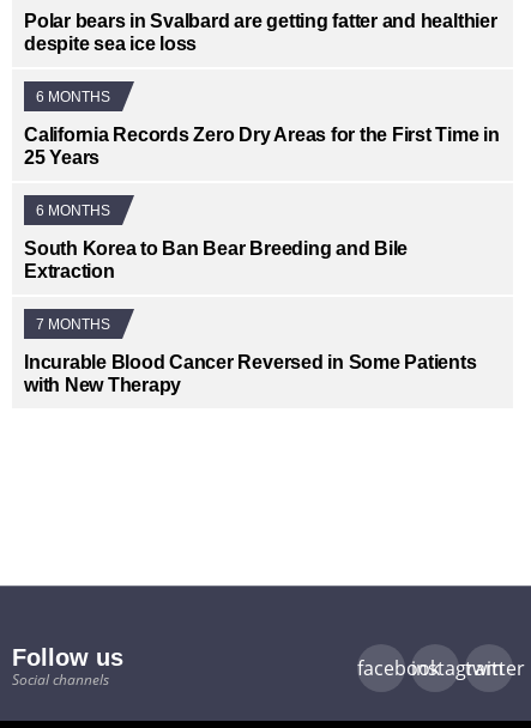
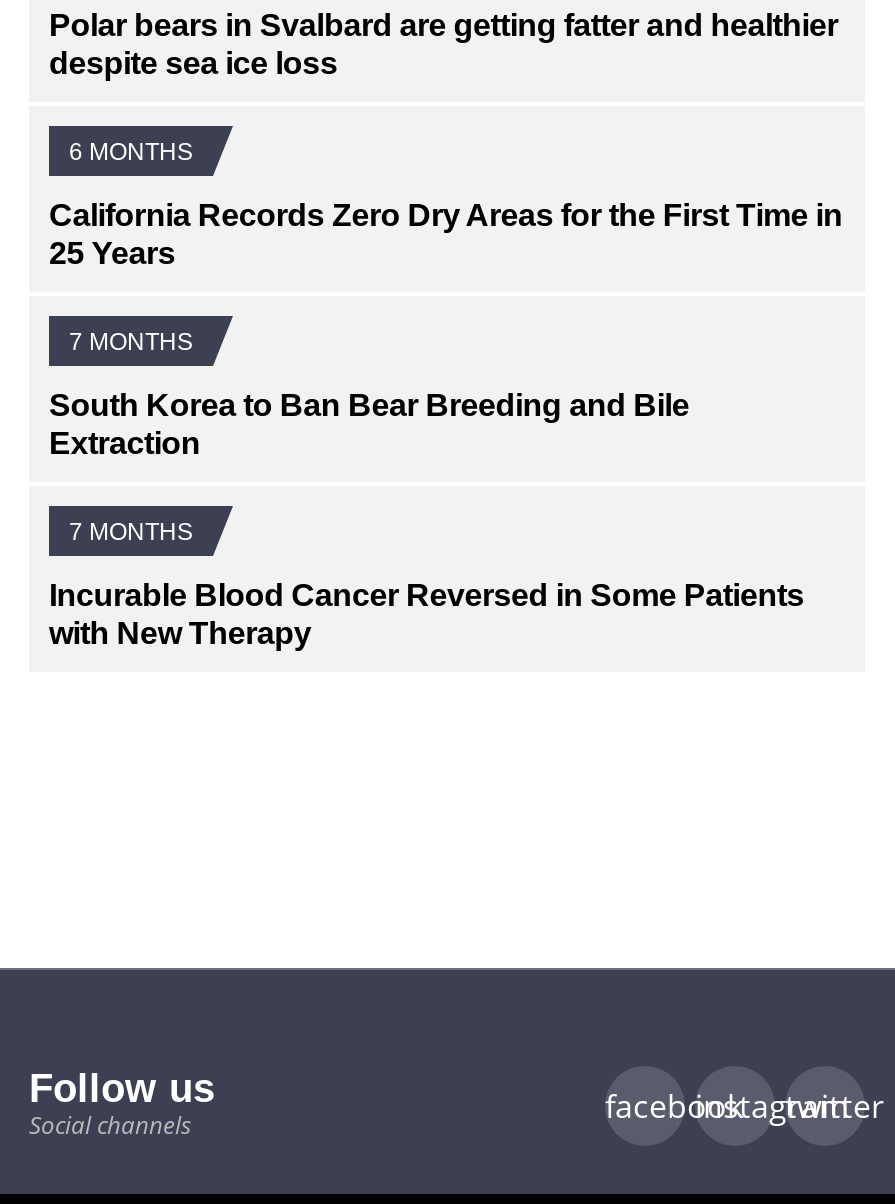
- 6 MONTHS
+ 7 MONTHS
